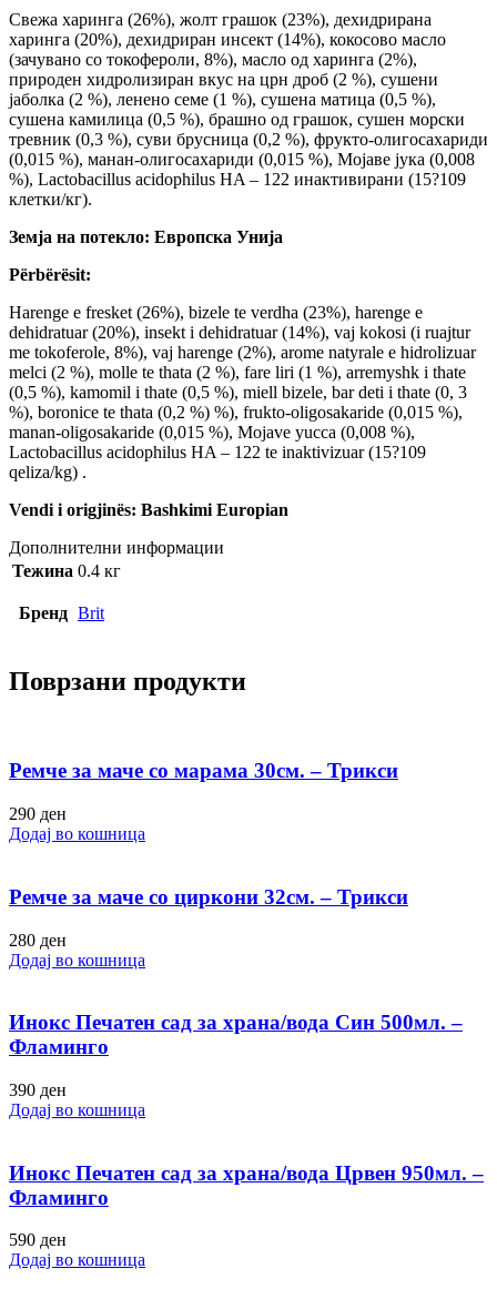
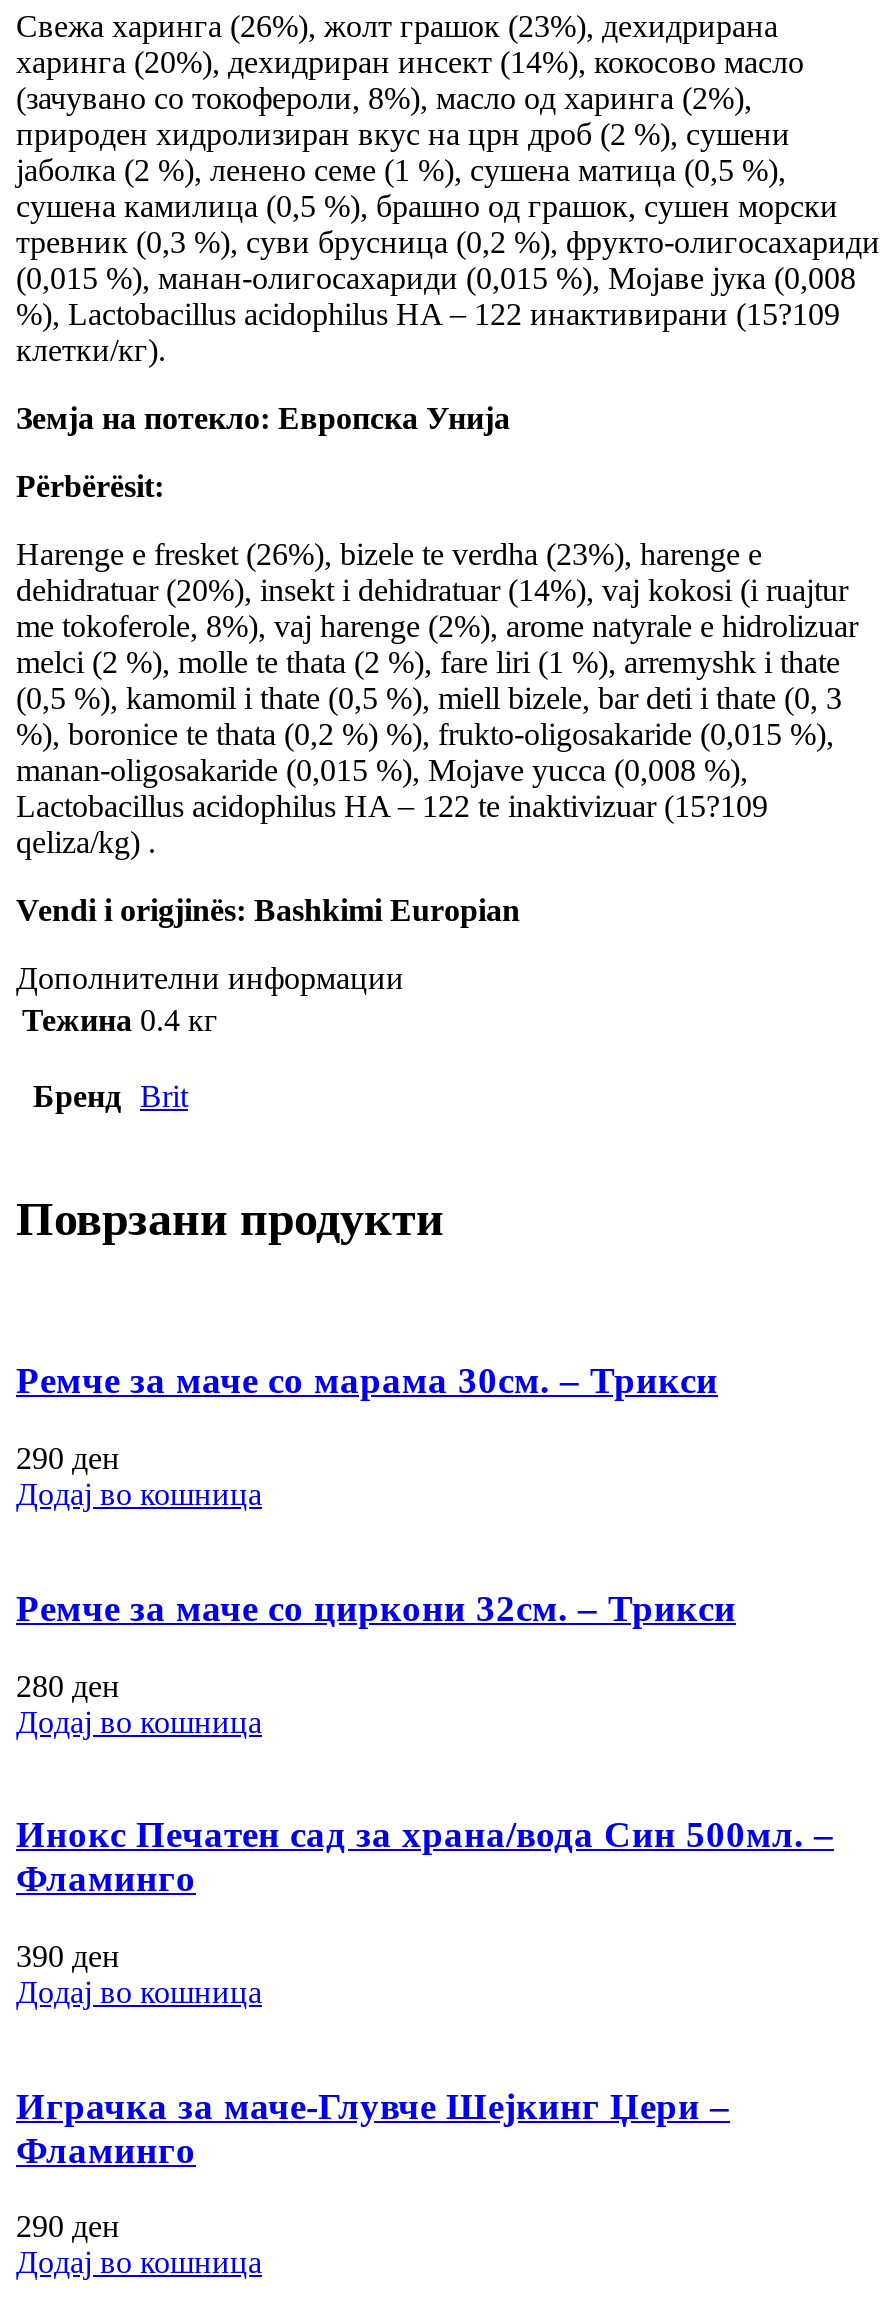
- Инокс Печатен сад за храна/вода Црвен 950мл. –
+ Играчка за маче-Глувче Шејкинг Џери –

- 590 ден
+ 290 ден
